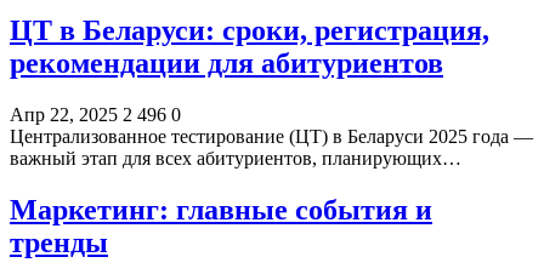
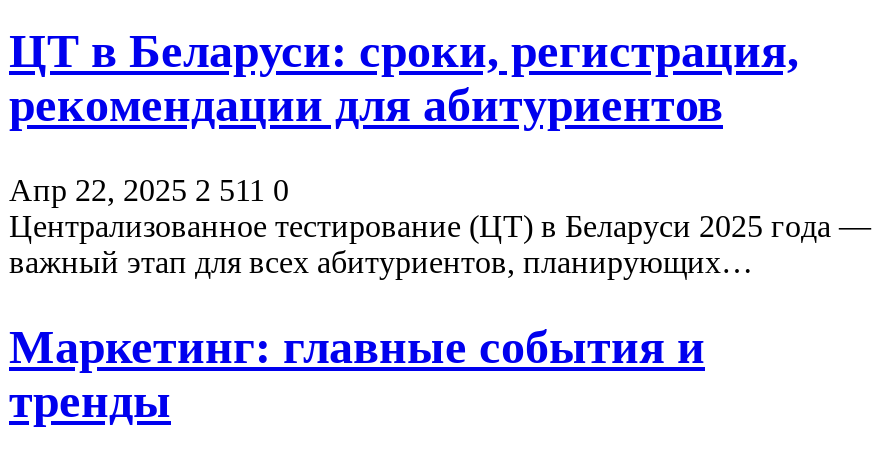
- Апр 22, 2025 2 496 0
+ Апр 22, 2025 2 511 0
